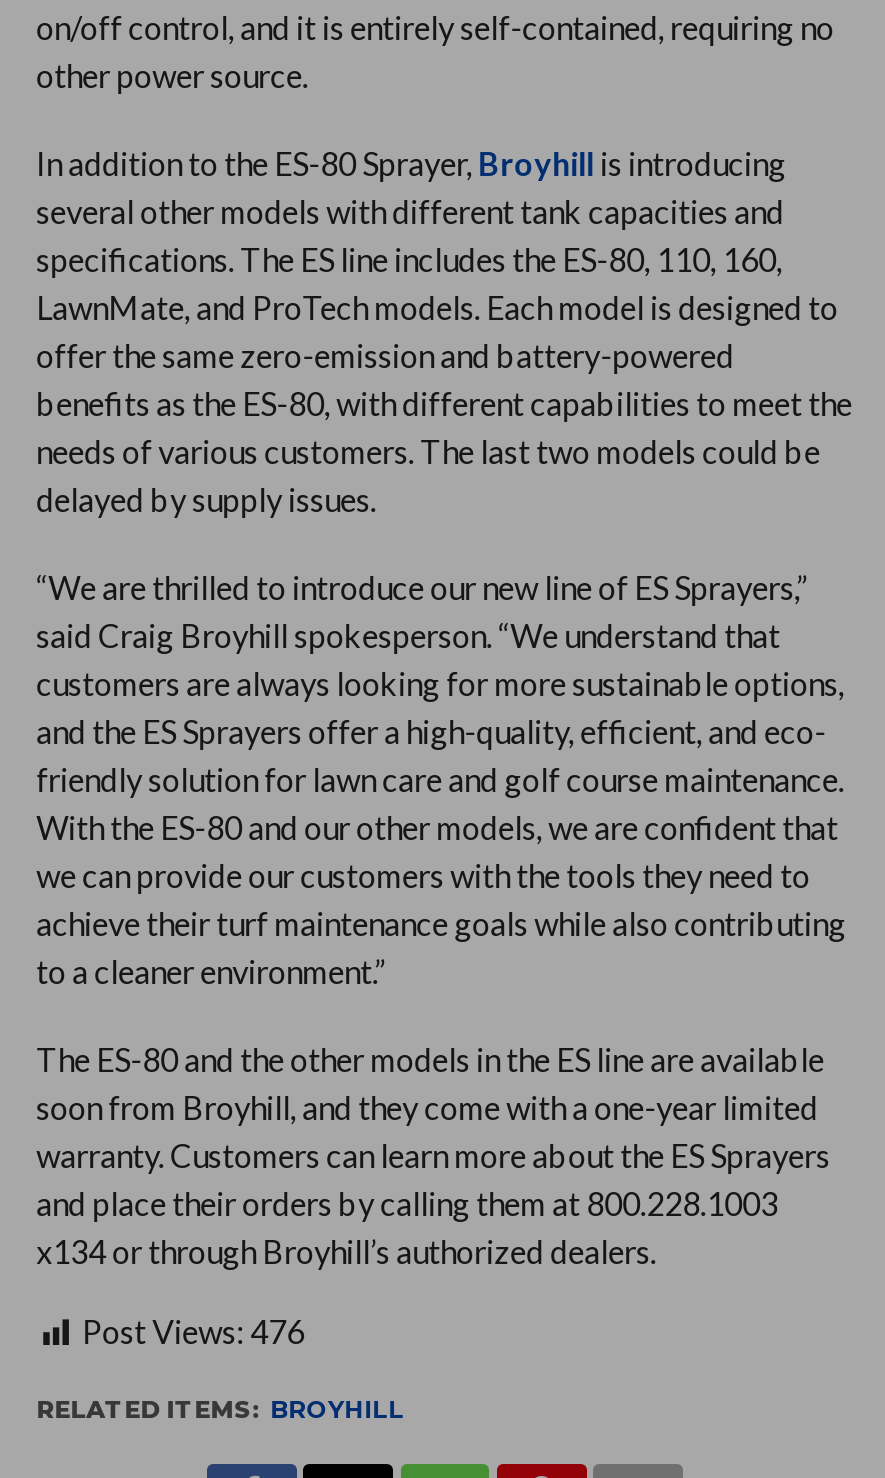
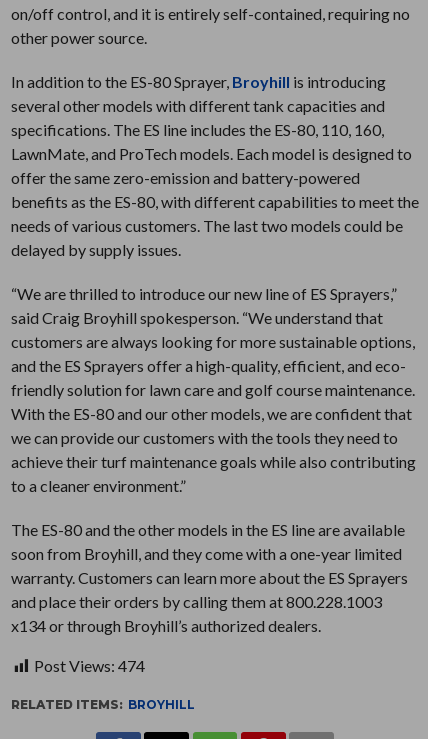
- Post Views: 476
+ Post Views: 474
